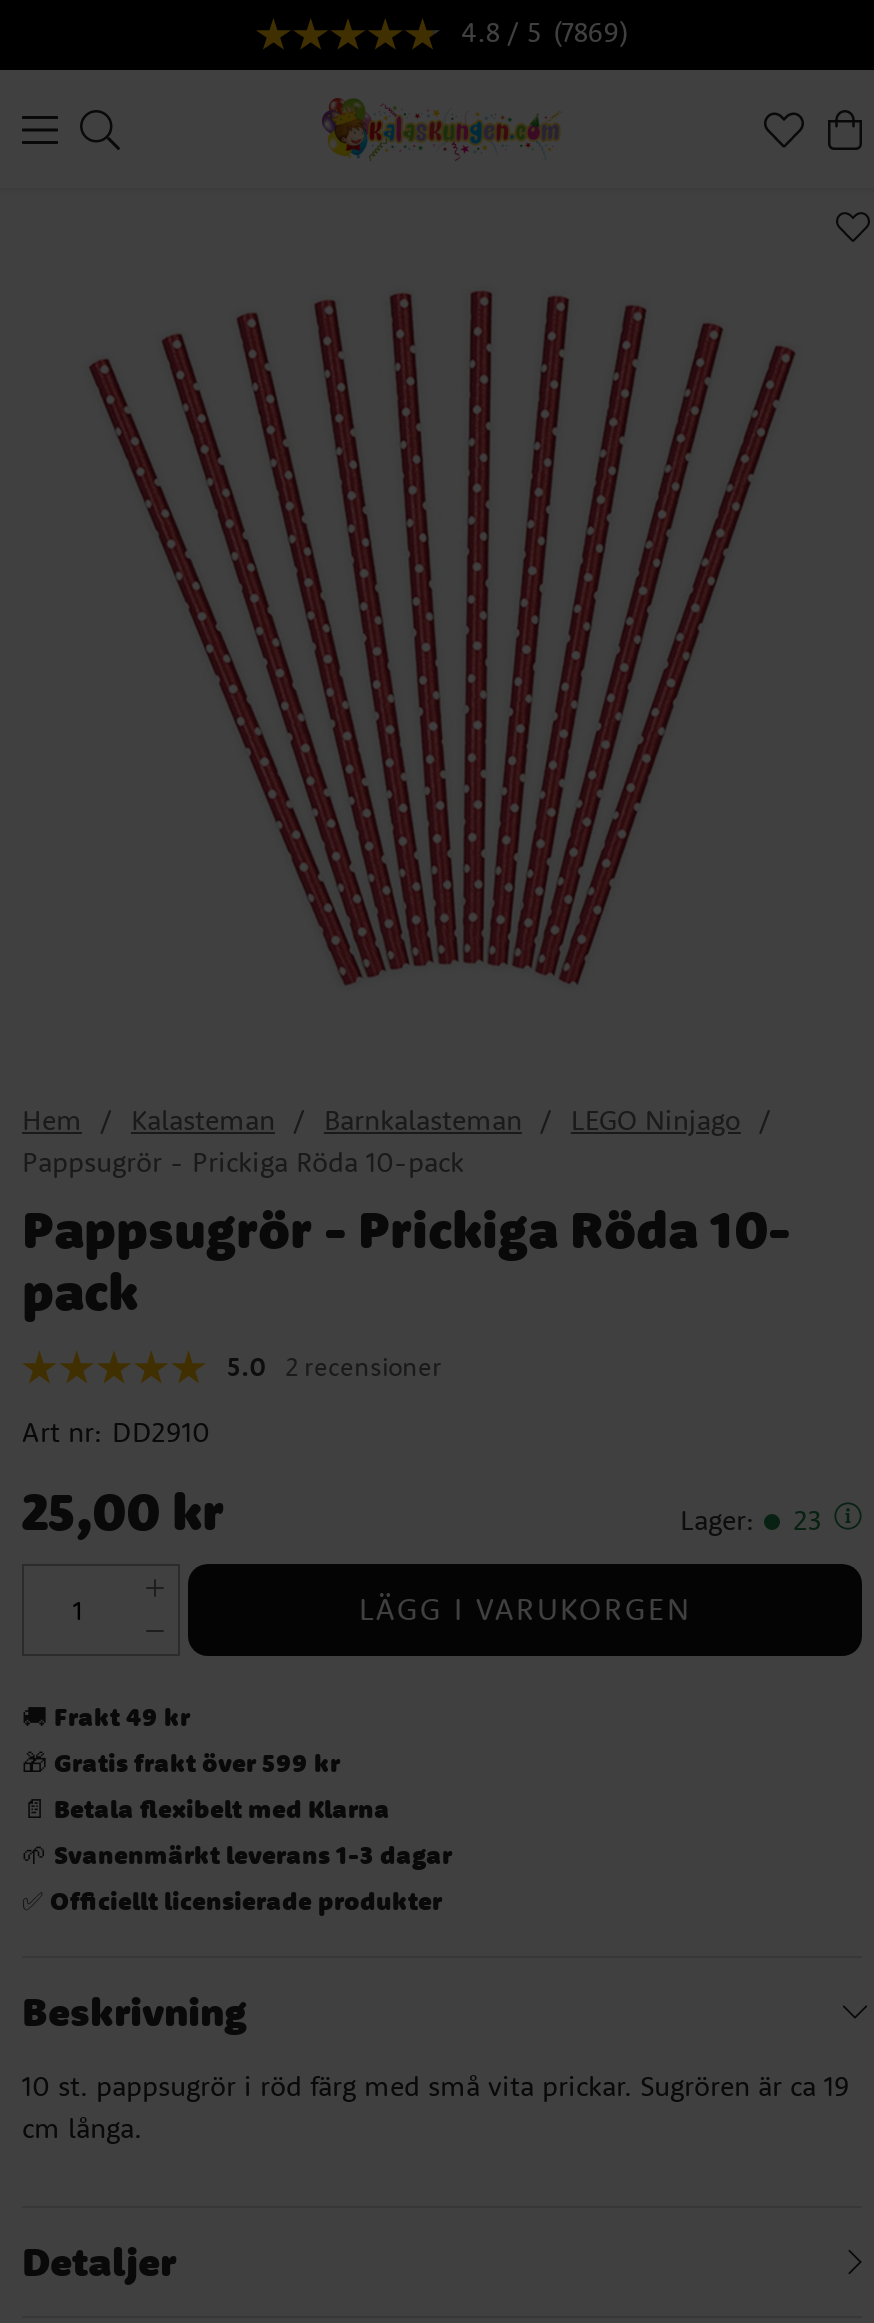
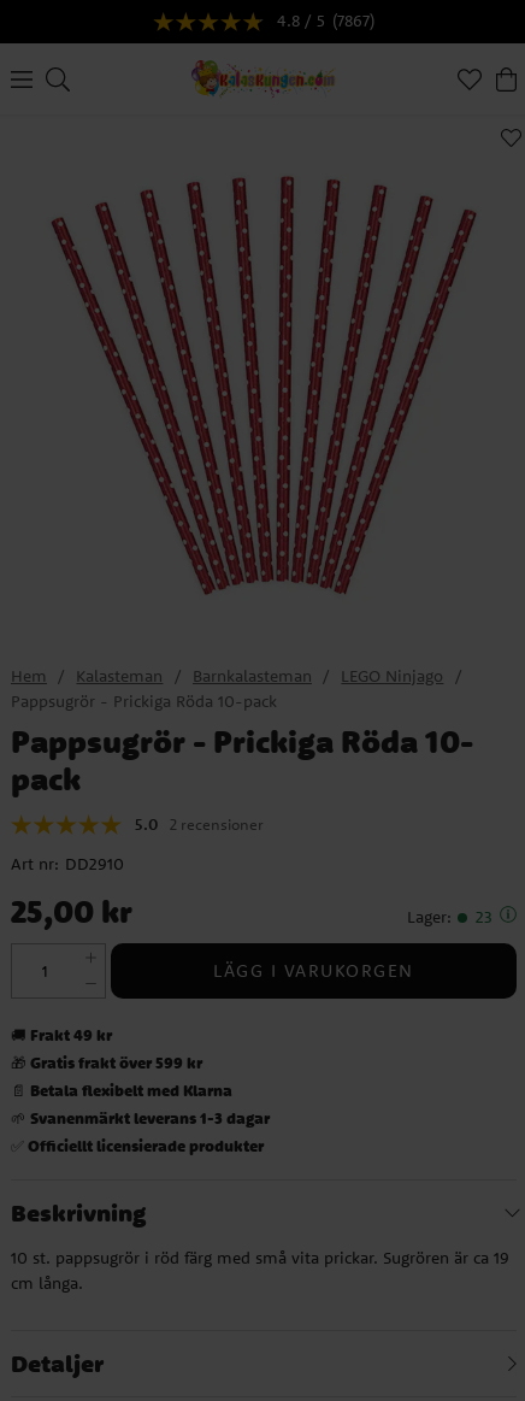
- 4.8 / 5 (7869)
+ 4.8 / 5 (7867)
